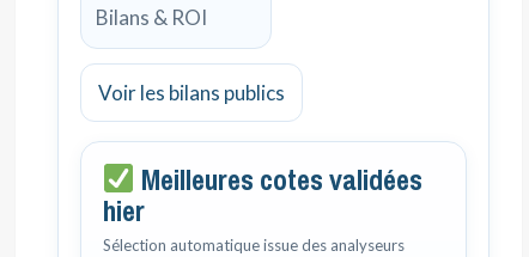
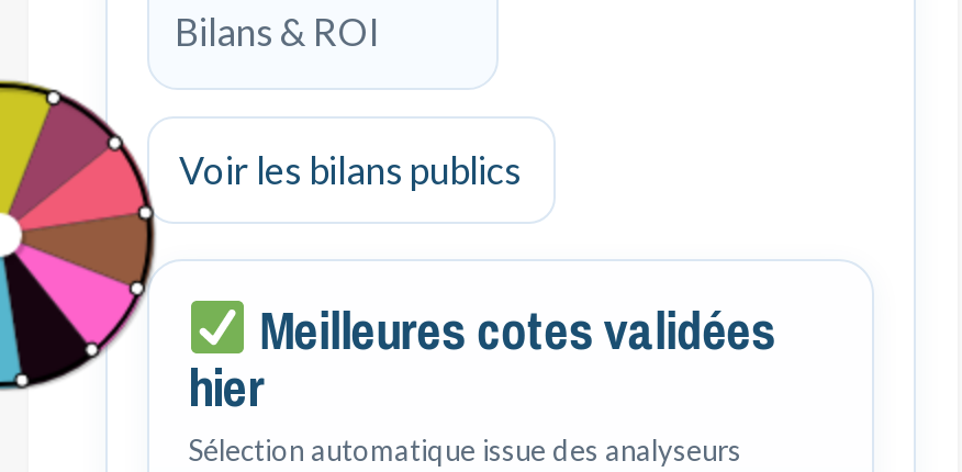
+ [image]
